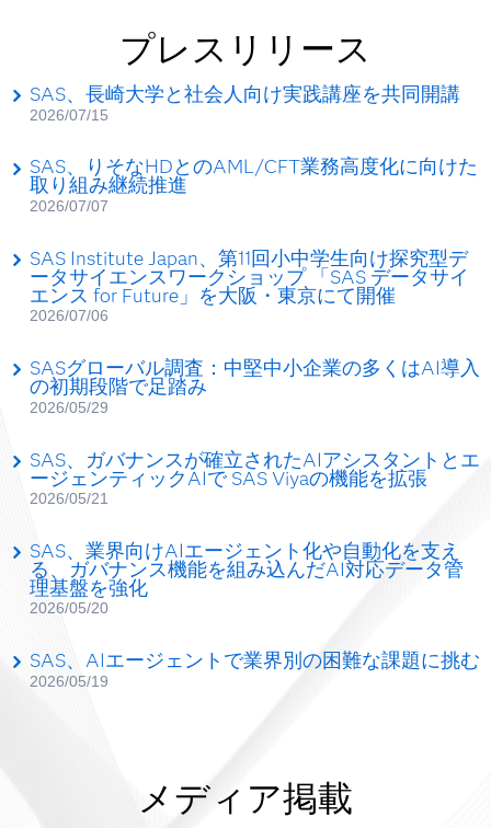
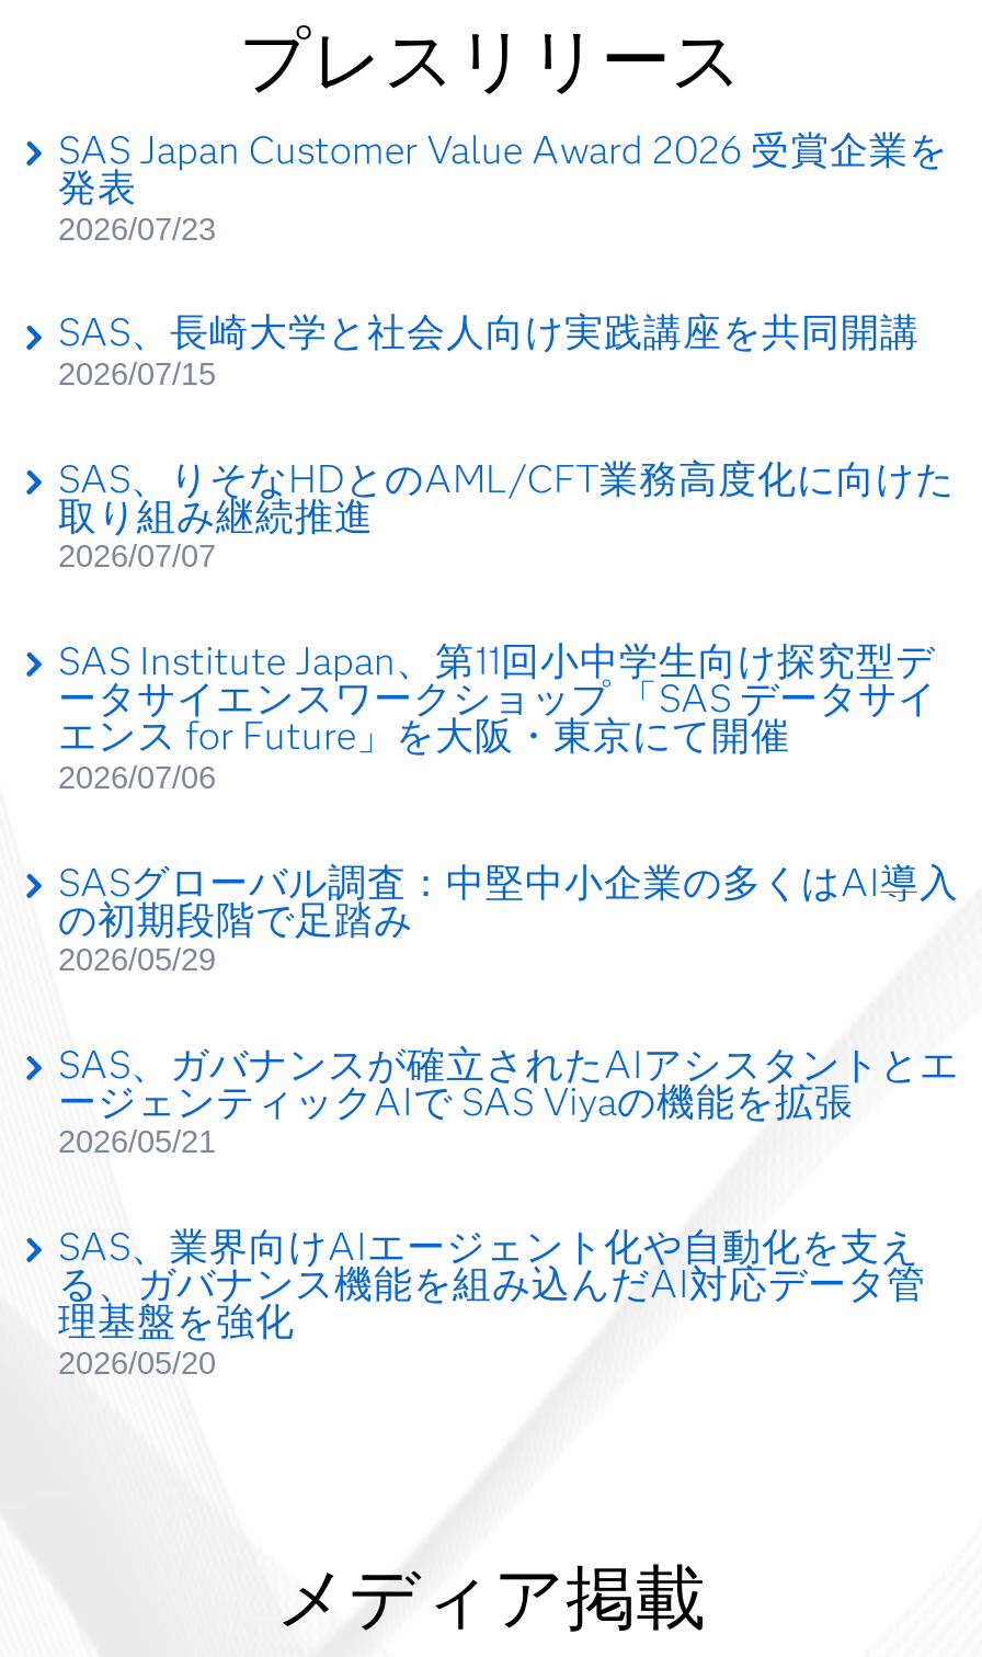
+ SAS Japan Customer Value Award 2026 受賞企業を
+ 発表
+ 2026/07/23

moved down: SAS、長崎大学と社会人向け実践講座を共同開講 | 2026/07/15 | SAS、りそなHDとのAML/CFT業務高度化に向けた | ... | 理基盤を強化 | 2026/05/20

- SAS、AIエージェントで業界別の困難な課題に挑む
- 2026/05/19
